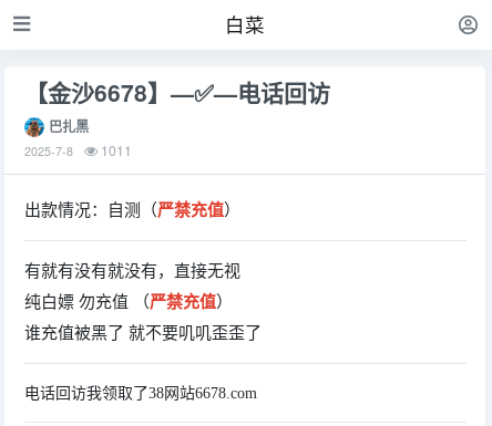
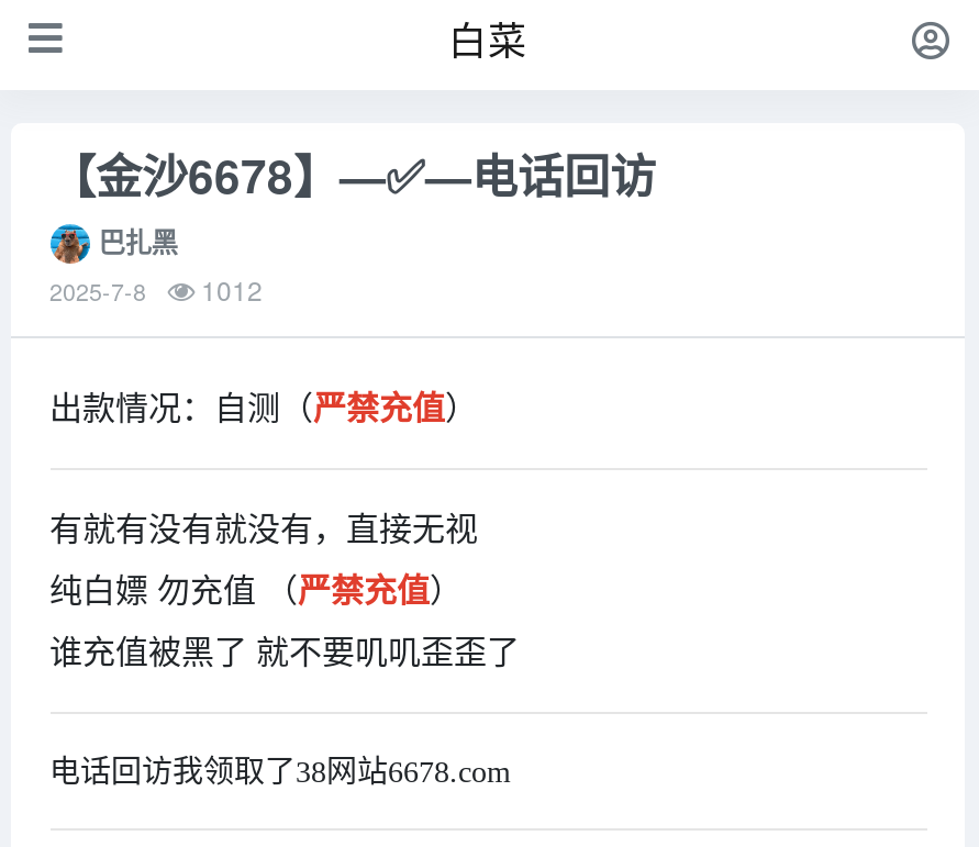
- 2025-7-8 1011
+ 2025-7-8 1012
